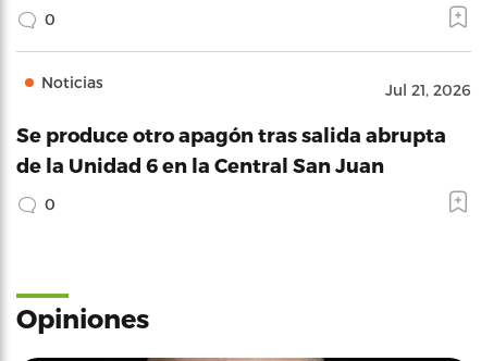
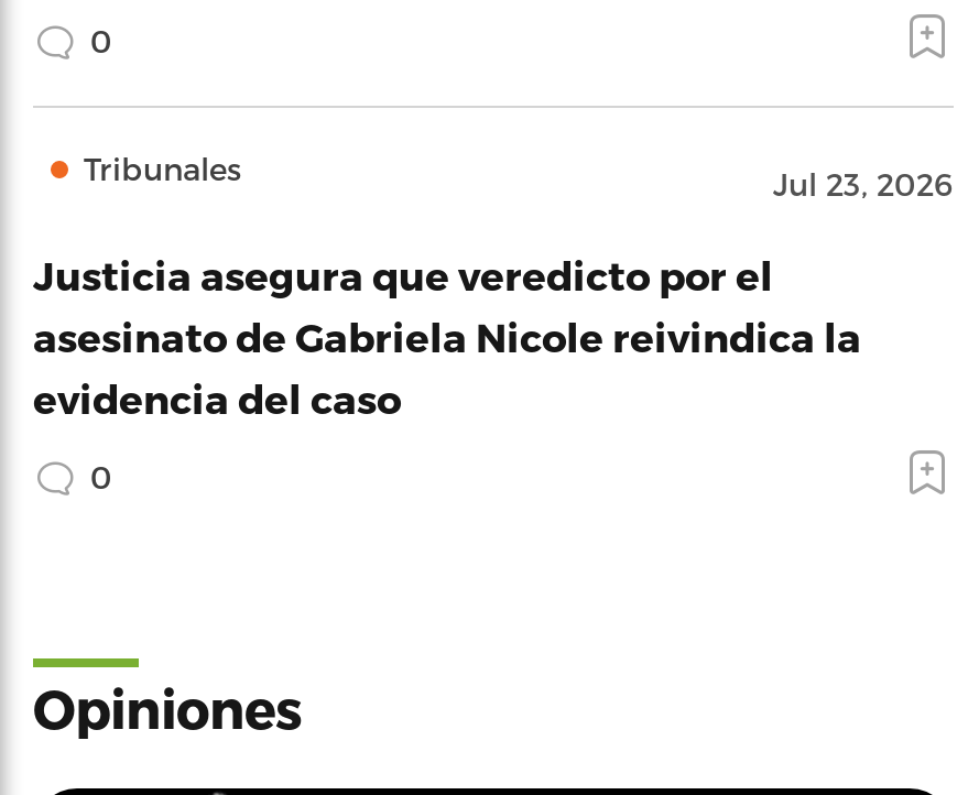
- Noticias
- Jul 21, 2026
+ Tribunales
+ Jul 23, 2026

- Se produce otro apagón tras salida abrupta
- de la Unidad 6 en la Central San Juan
+ Justicia asegura que veredicto por el
+ asesinato de Gabriela Nicole reivindica la
+ evidencia del caso
